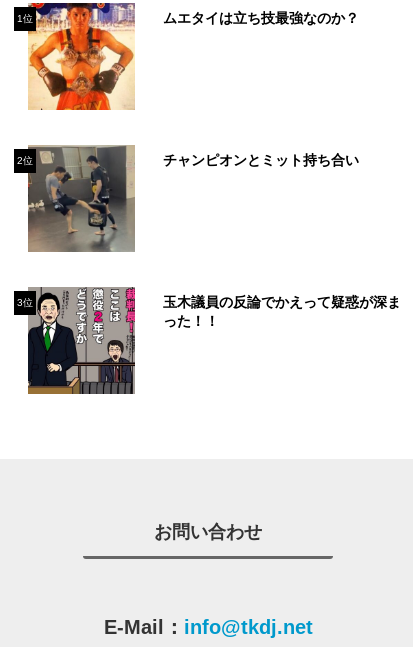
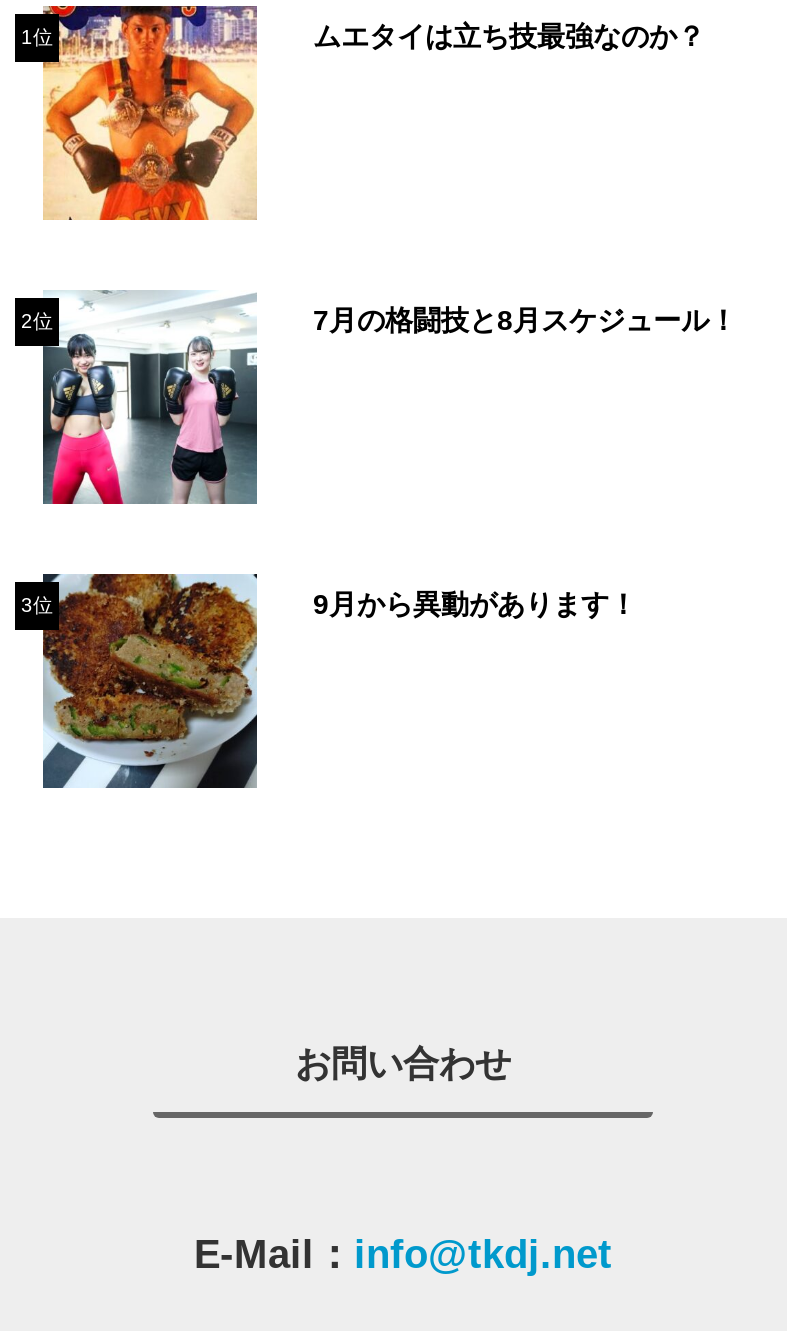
- [image]
- チャンピオンとミット持ち合い
+ [image]
+ 7月の格闘技と8月スケジュール！

- [image]
- 玉木議員の反論でかえって疑惑が深ま
- った！！
+ [image]
+ 9月から異動があります！
